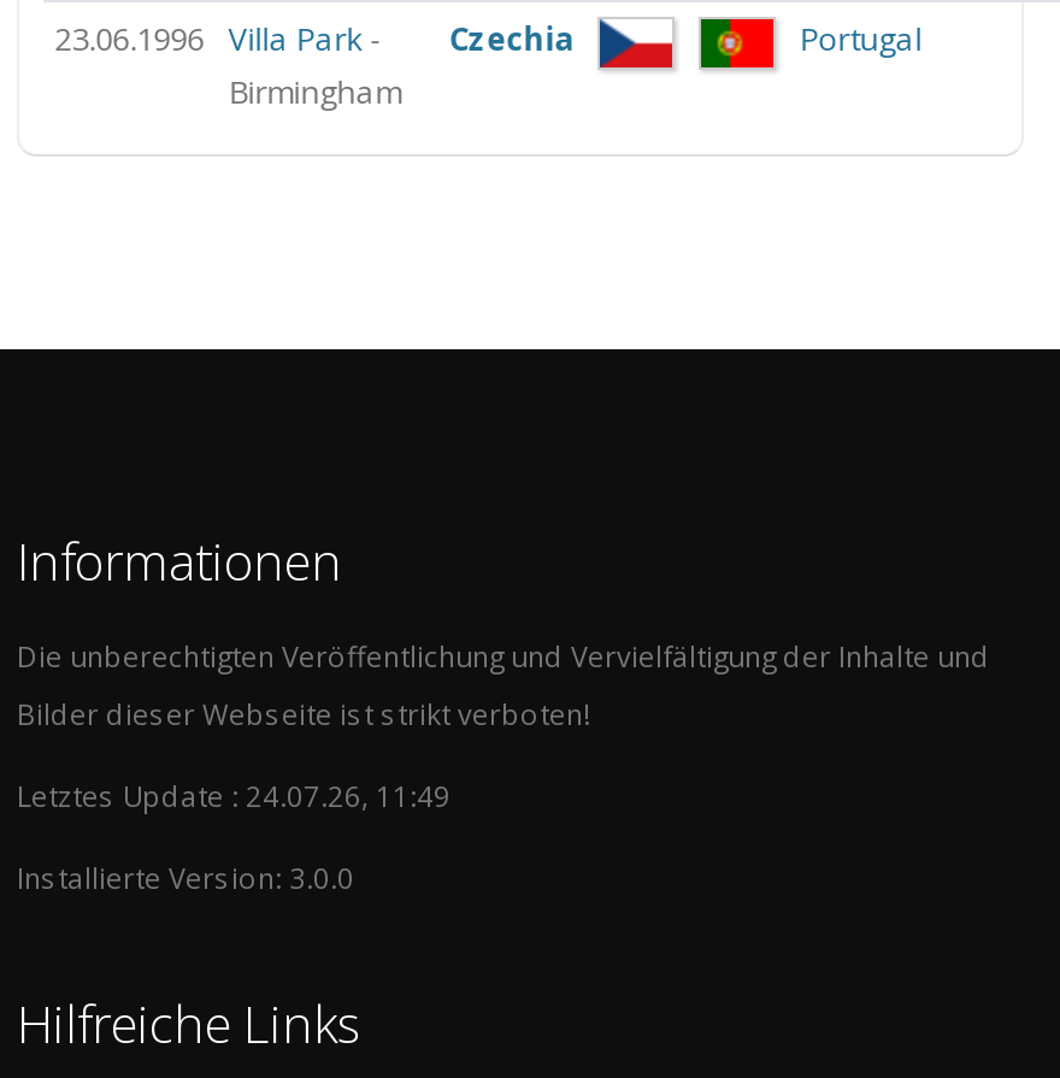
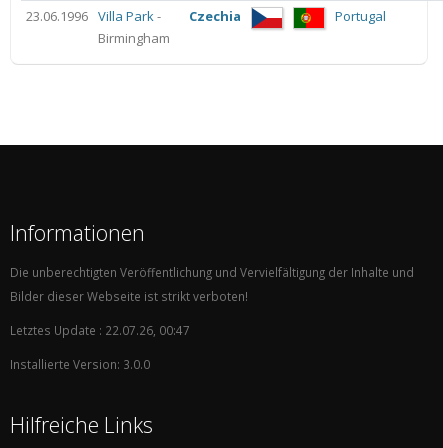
- Letztes Update : 24.07.26, 11:49
+ Letztes Update : 22.07.26, 00:47
